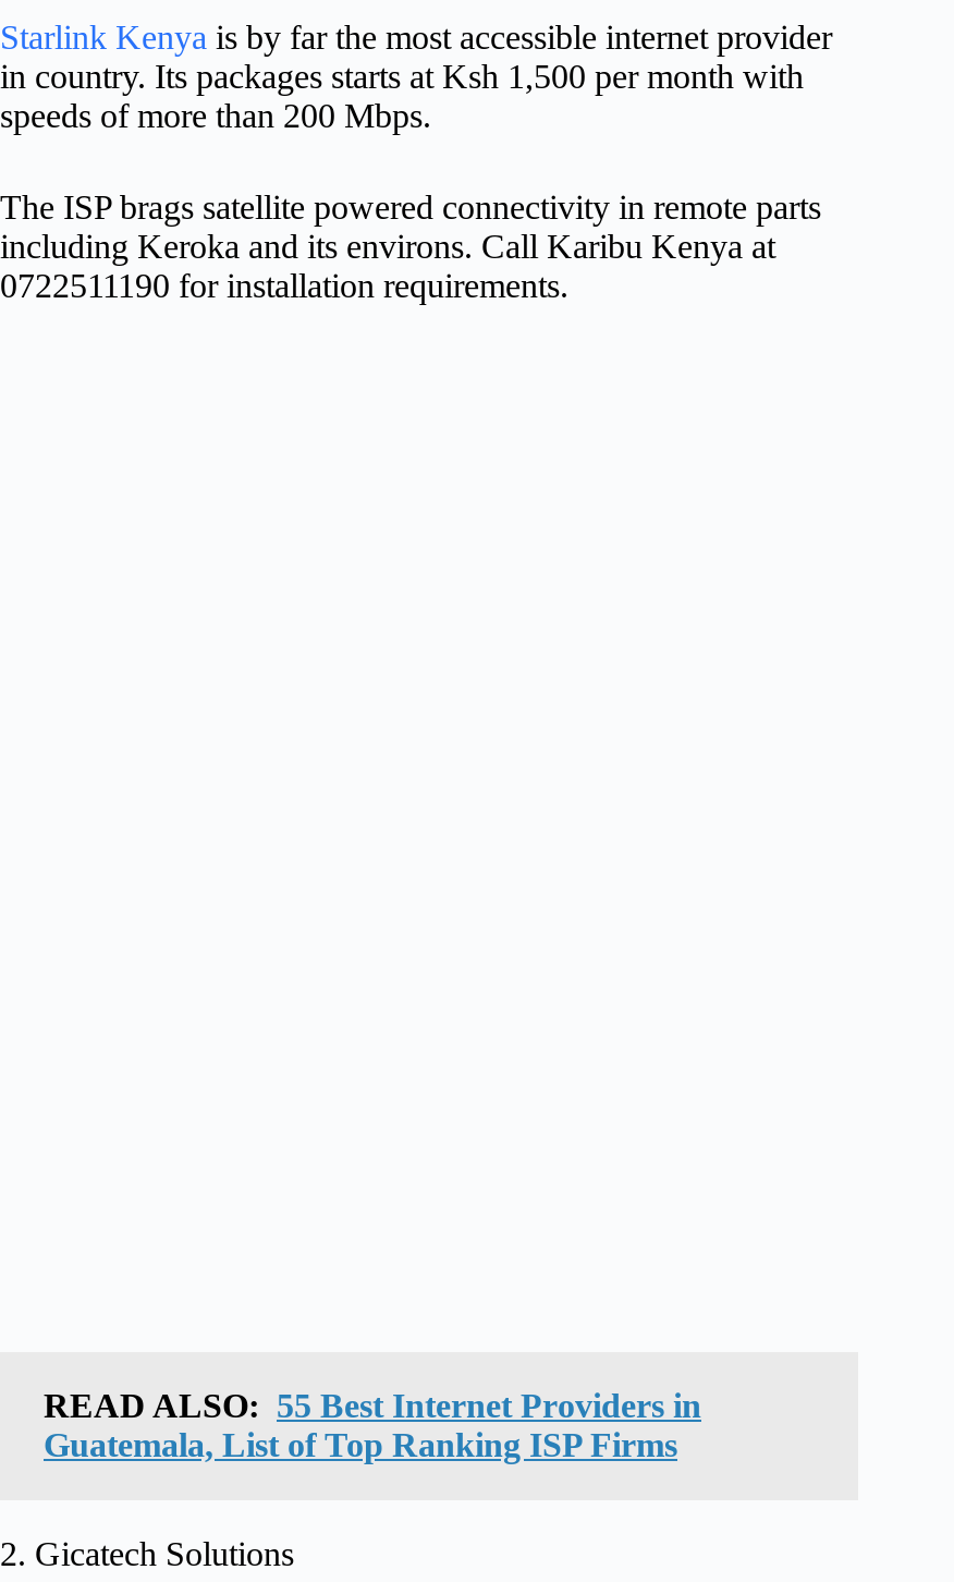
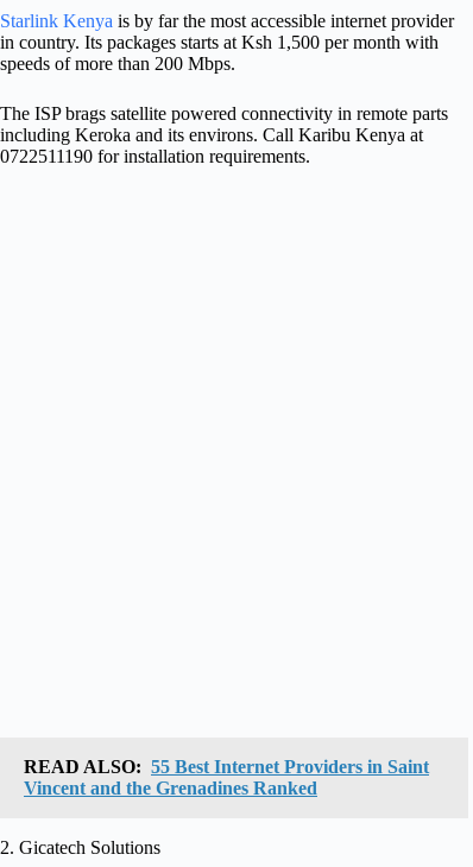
- READ ALSO: 55 Best Internet Providers in
- Guatemala, List of Top Ranking ISP Firms
+ READ ALSO: 55 Best Internet Providers in Saint
+ Vincent and the Grenadines Ranked
